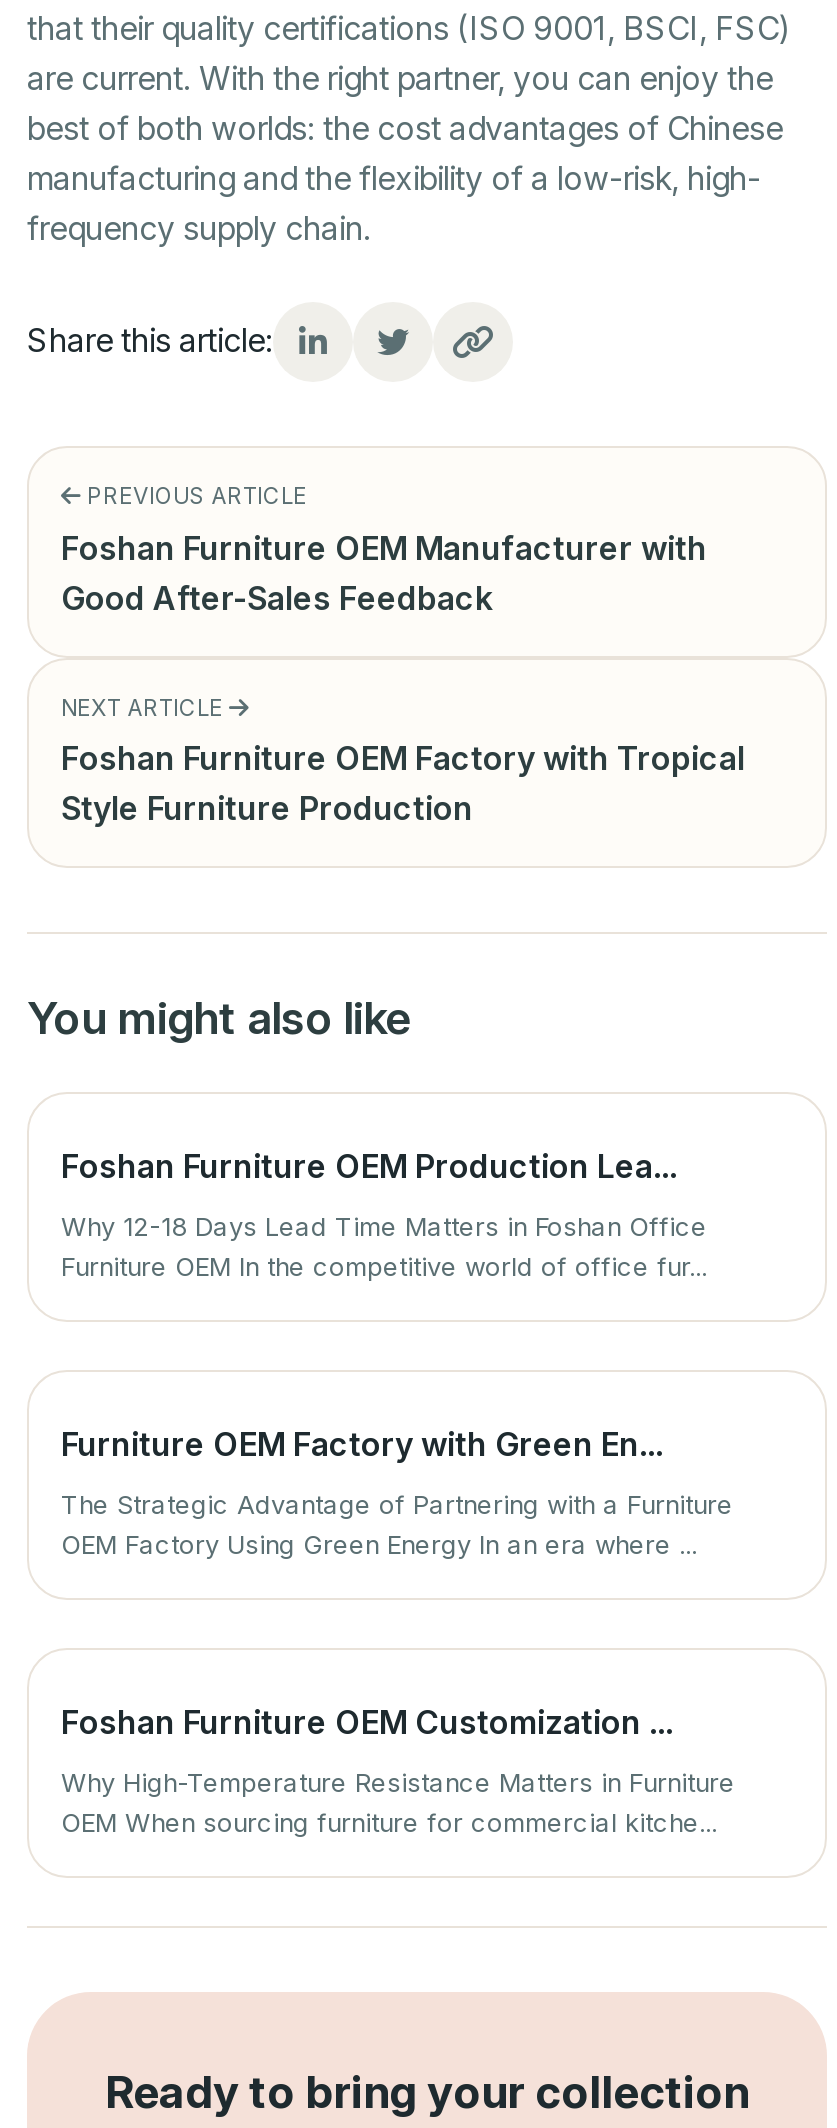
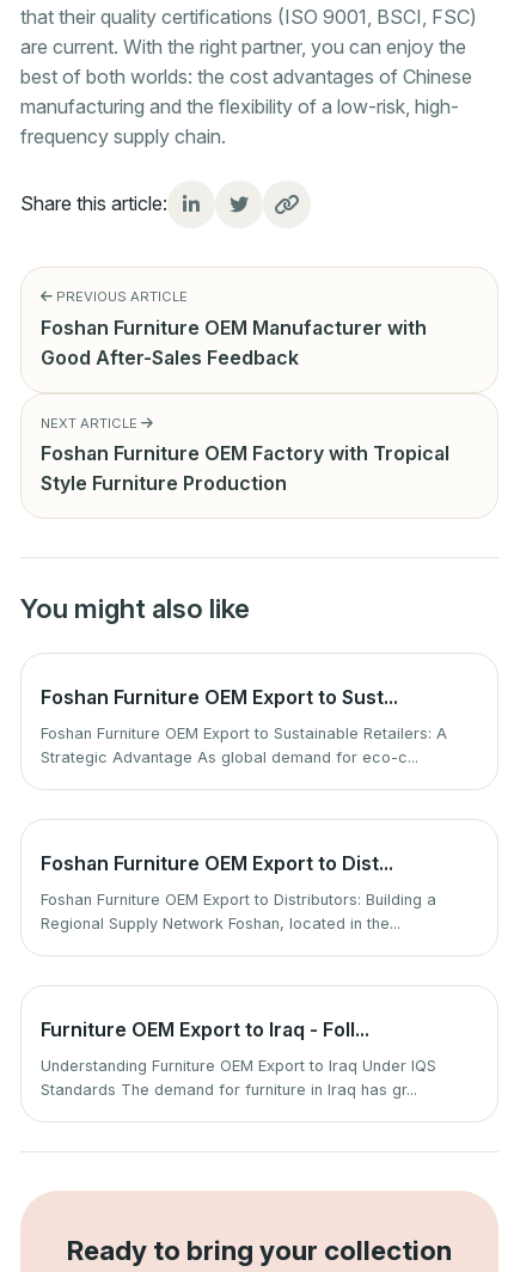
- Foshan Furniture OEM Production Lea...
+ Foshan Furniture OEM Export to Sust...

- Why 12-18 Days Lead Time Matters in Foshan Office
- Furniture OEM In the competitive world of office fur...
+ Foshan Furniture OEM Export to Sustainable Retailers: A
+ Strategic Advantage As global demand for eco-c...

- Furniture OEM Factory with Green En...
+ Foshan Furniture OEM Export to Dist...

- The Strategic Advantage of Partnering with a Furniture
- OEM Factory Using Green Energy In an era where ...
+ Foshan Furniture OEM Export to Distributors: Building a
+ Regional Supply Network Foshan, located in the...

- Foshan Furniture OEM Customization ...
+ Furniture OEM Export to Iraq - Foll...

- Why High-Temperature Resistance Matters in Furniture
- OEM When sourcing furniture for commercial kitche...
+ Understanding Furniture OEM Export to Iraq Under IQS
+ Standards The demand for furniture in Iraq has gr...
